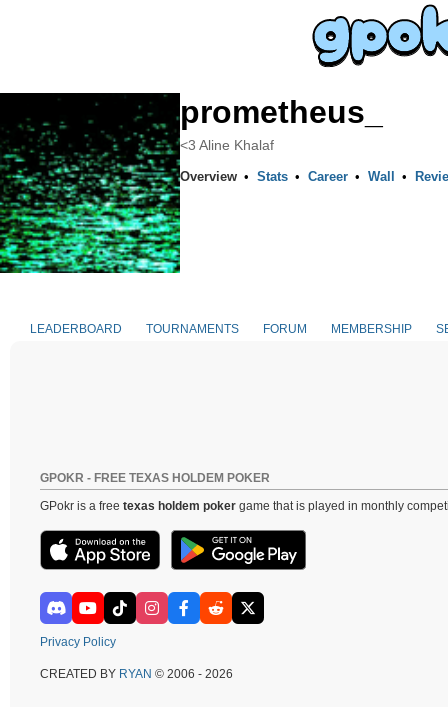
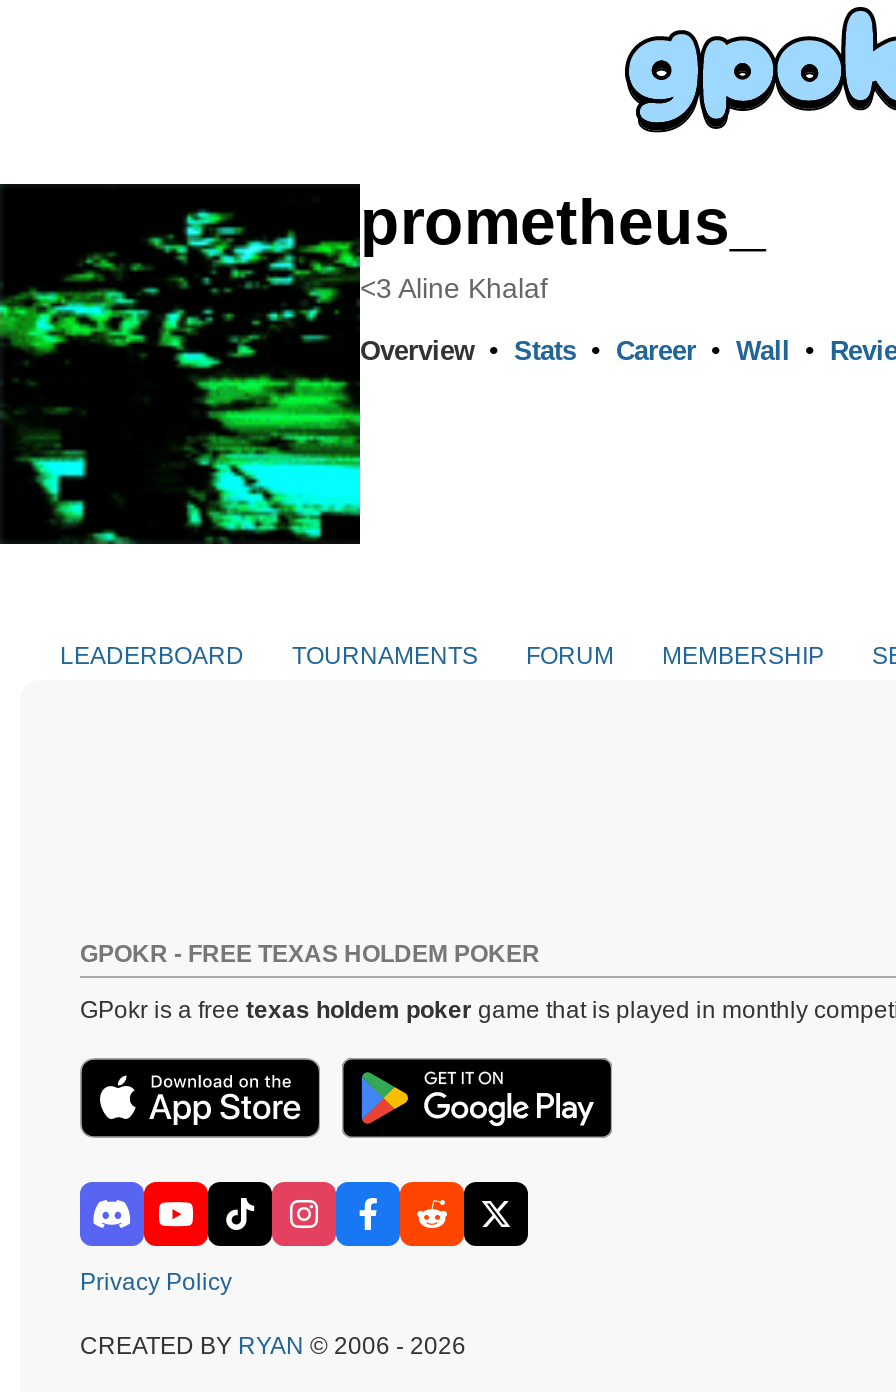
- [image]
+ [image]
